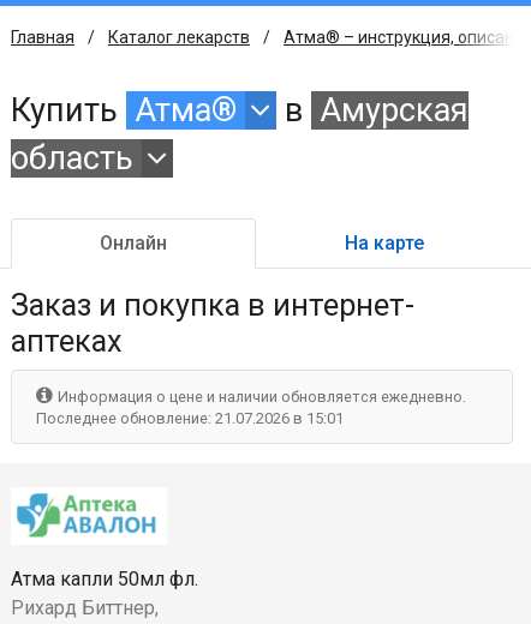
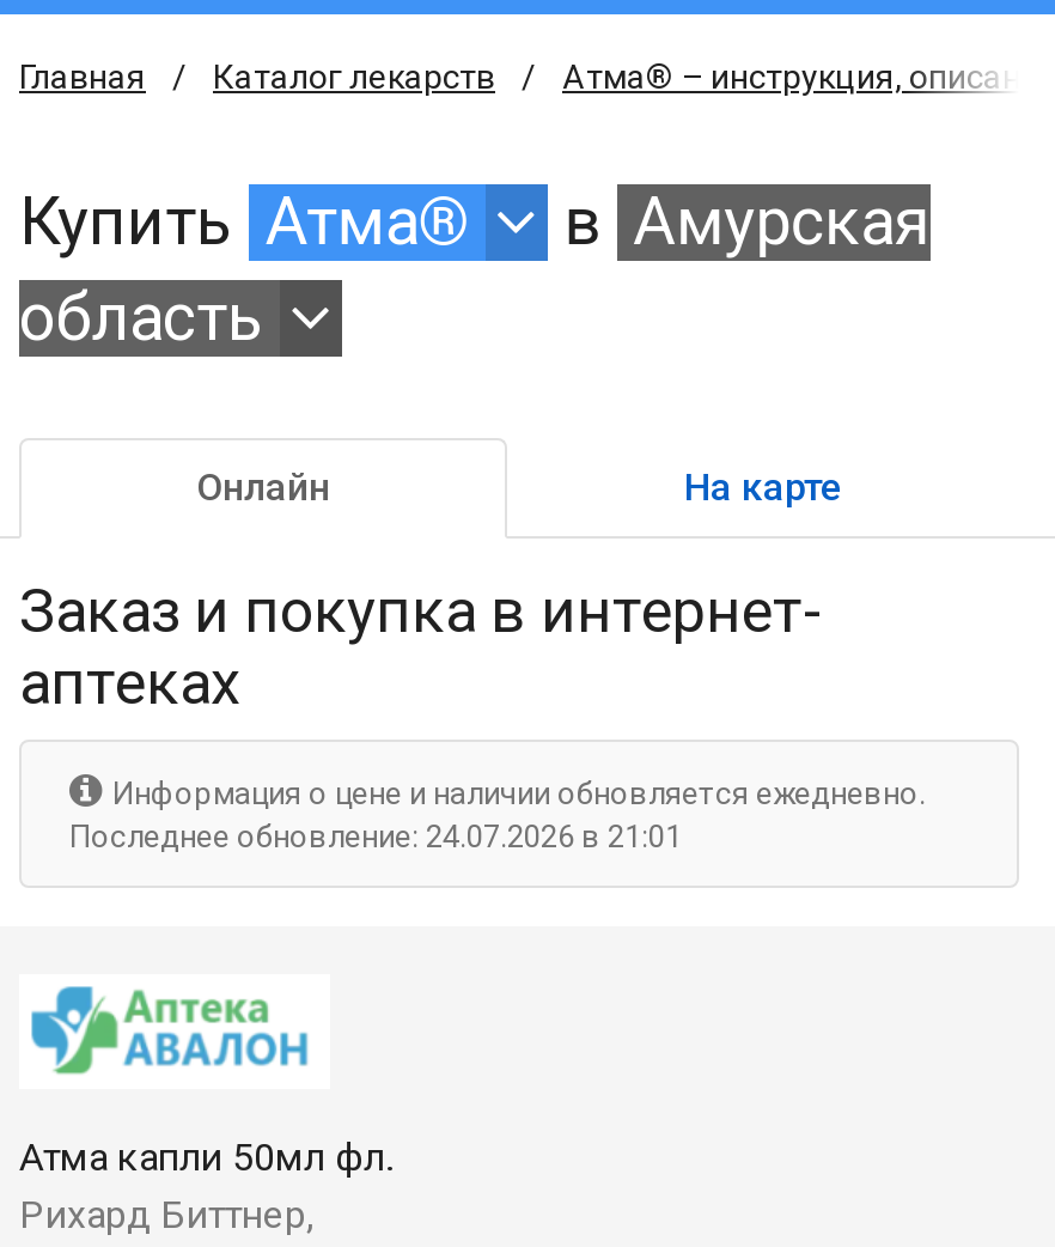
- Последнее обновление: 21.07.2026 в 15:01
+ Последнее обновление: 24.07.2026 в 21:01
